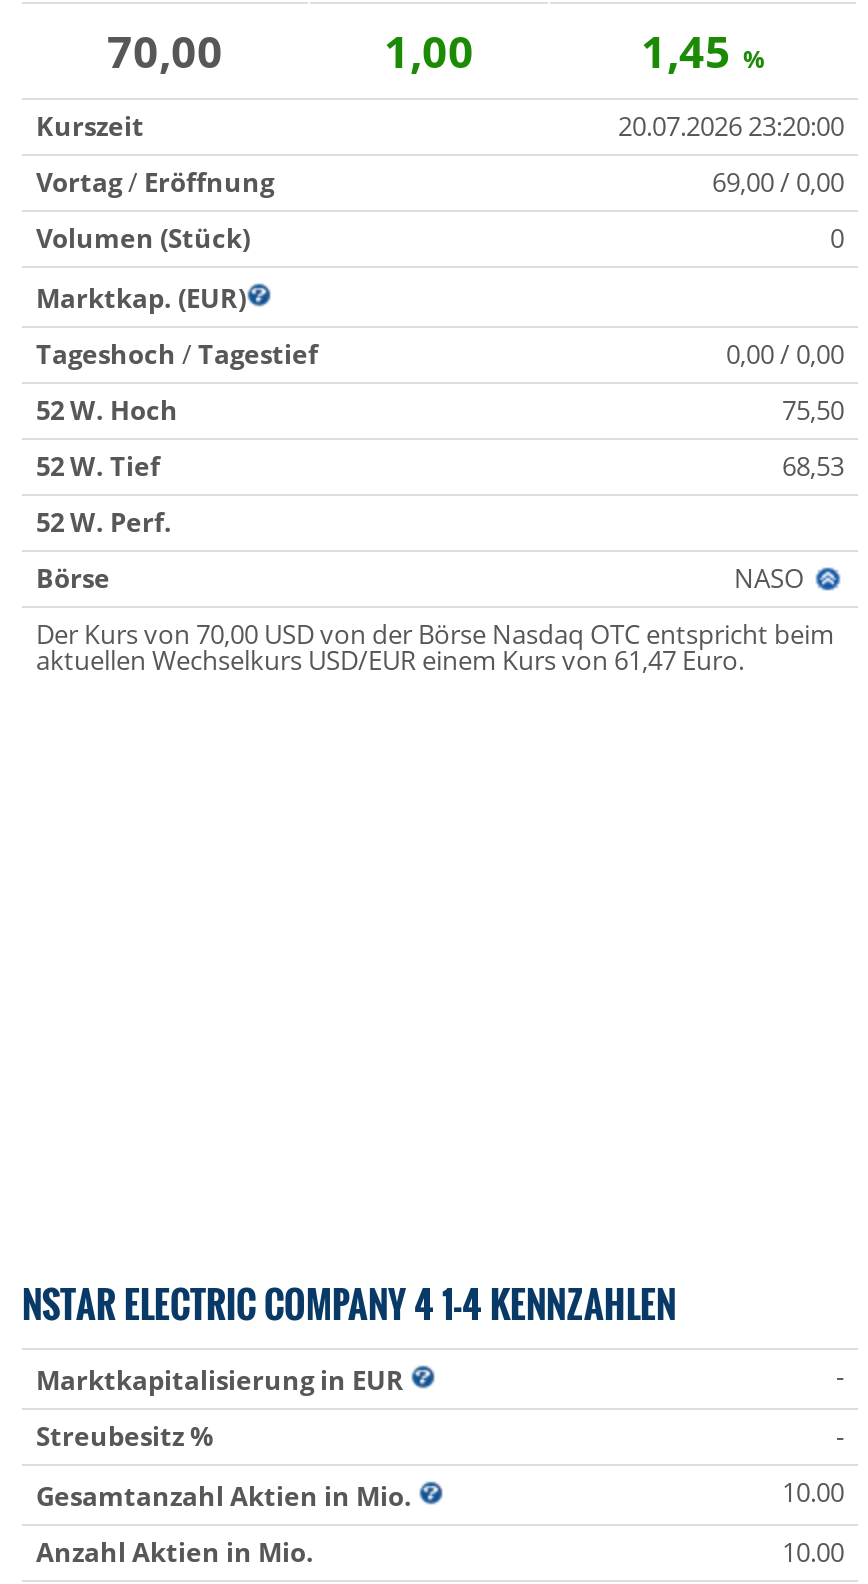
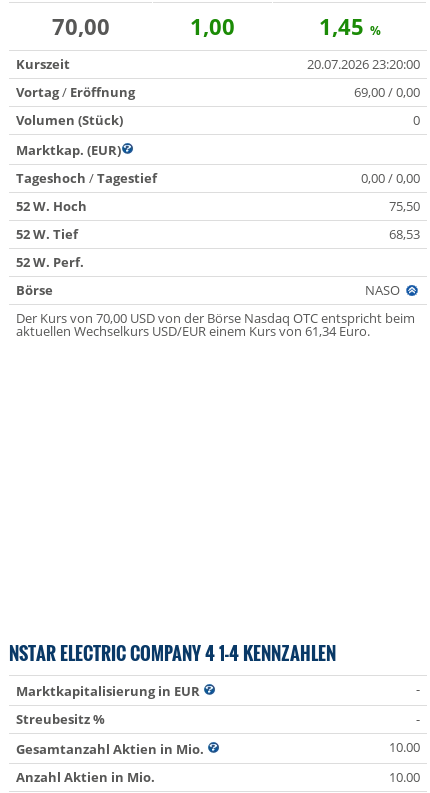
- aktuellen Wechselkurs USD/EUR einem Kurs von 61,47 Euro.
+ aktuellen Wechselkurs USD/EUR einem Kurs von 61,34 Euro.
